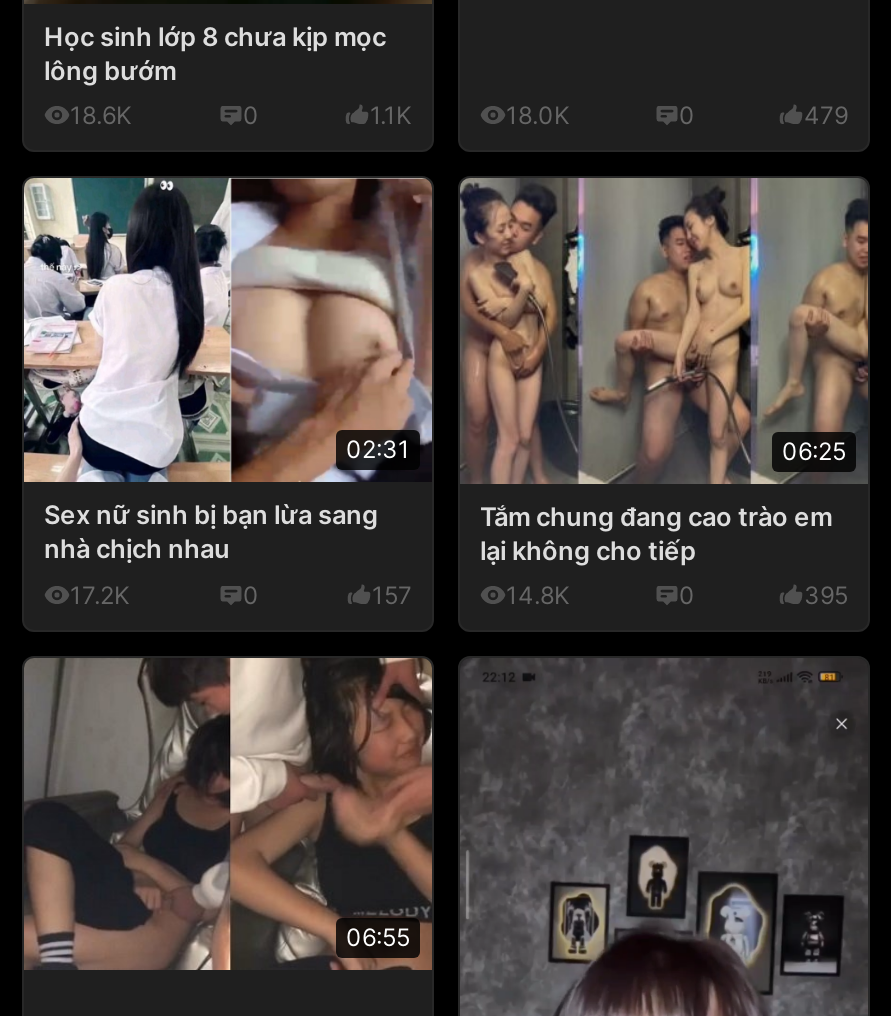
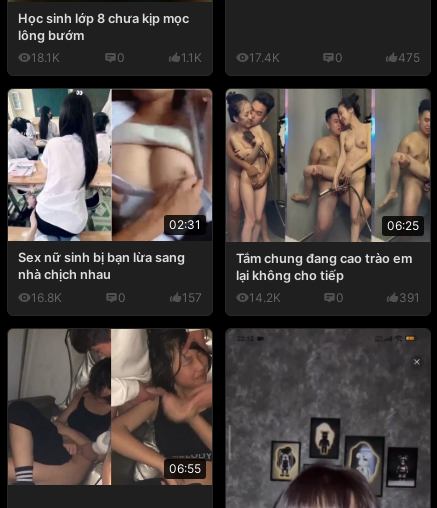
- 18.6K
+ 18.1K

- 18.0K
+ 17.4K

- 479
+ 475

- 17.2K
+ 16.8K

- 14.8K
+ 14.2K

- 395
+ 391
